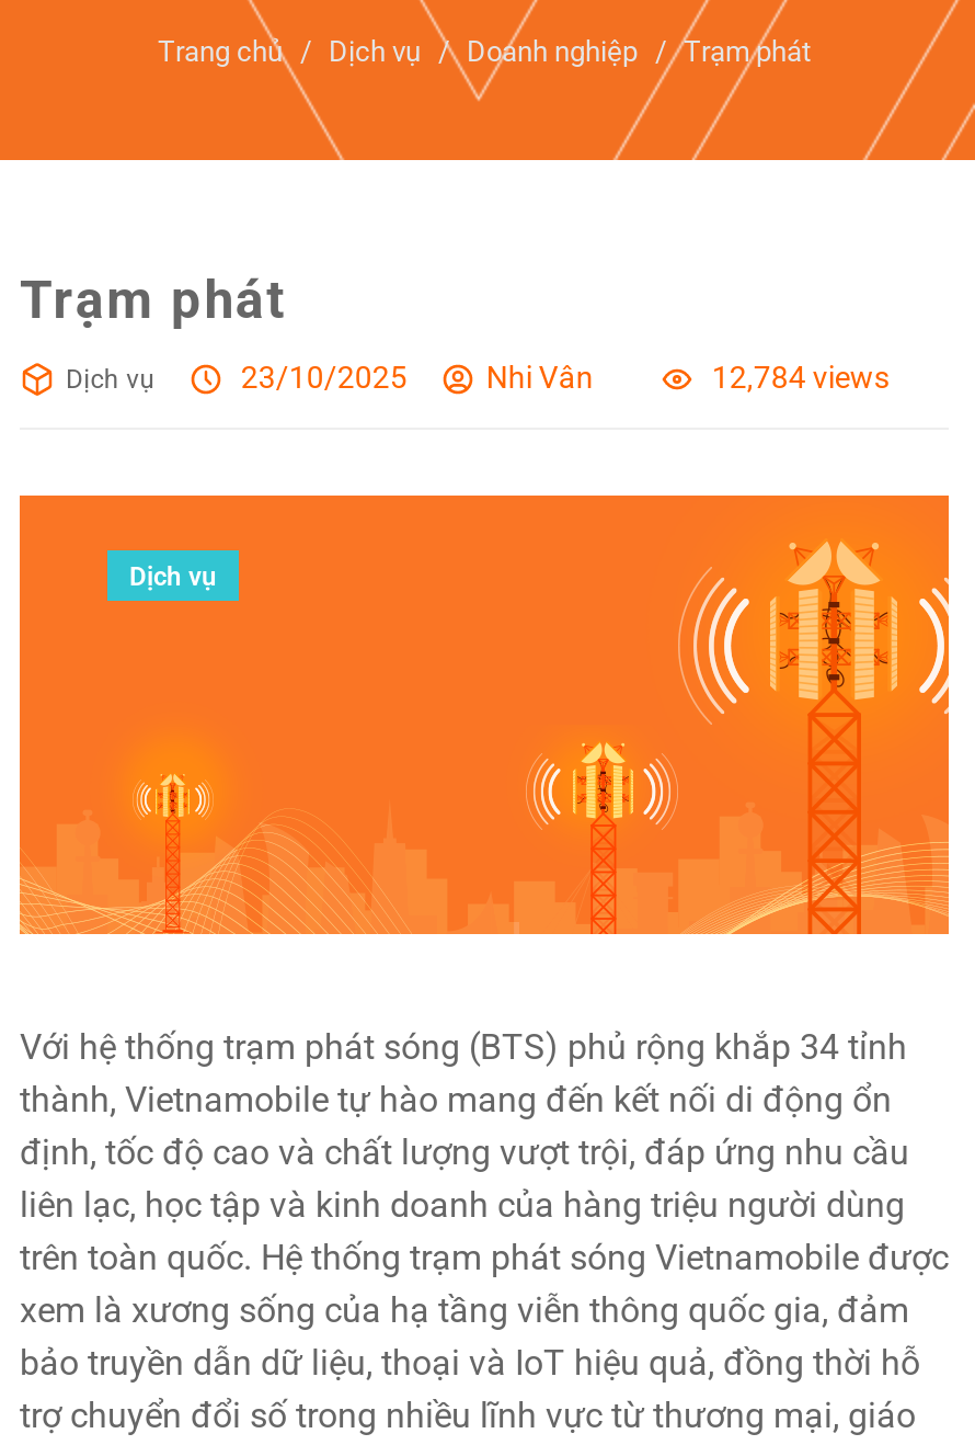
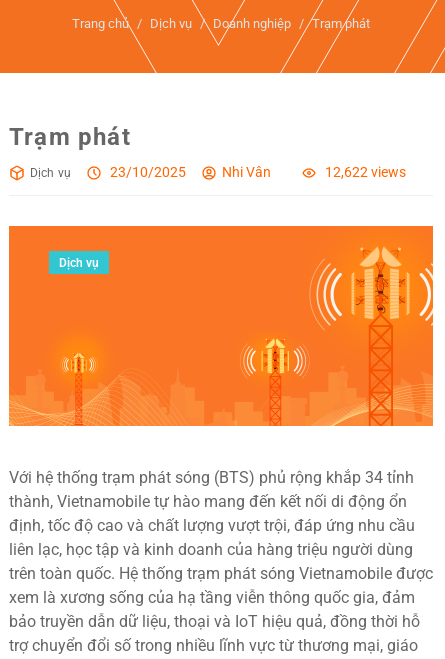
- 12,784 views
+ 12,622 views
